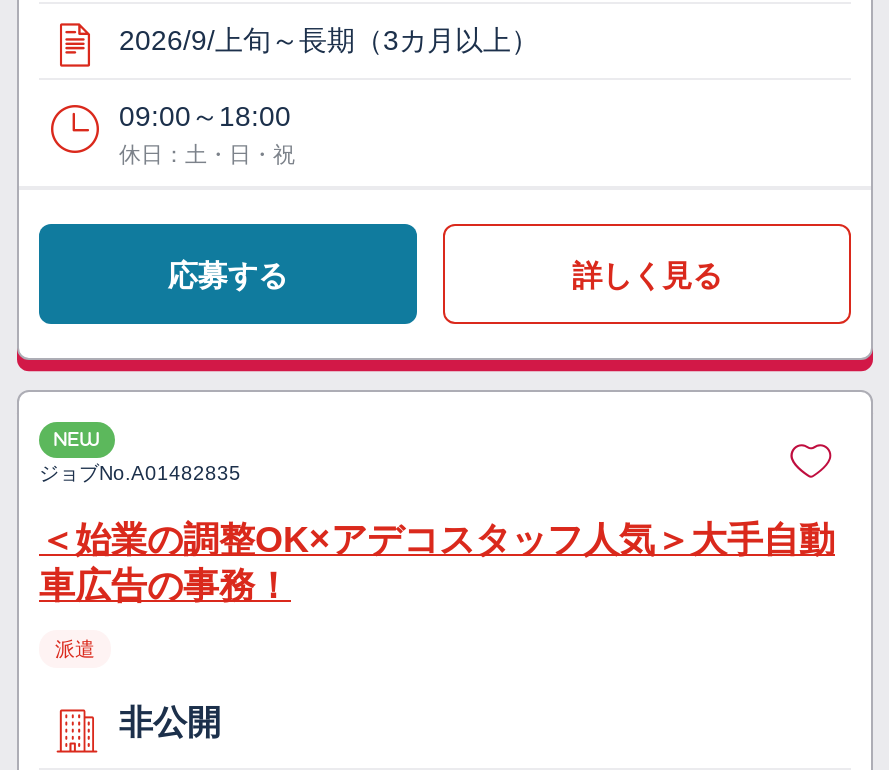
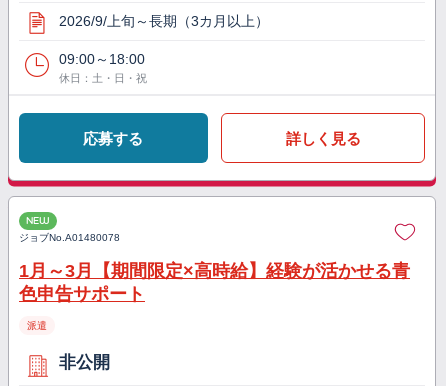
- ジョブNo. A01482835
+ ジョブNo. A01480078

- ＜始業の調整OK×アデコスタッフ人気＞大手自動
- 車広告の事務！
+ 1月～3月【期間限定×高時給】経験が活かせる青
+ 色申告サポート
